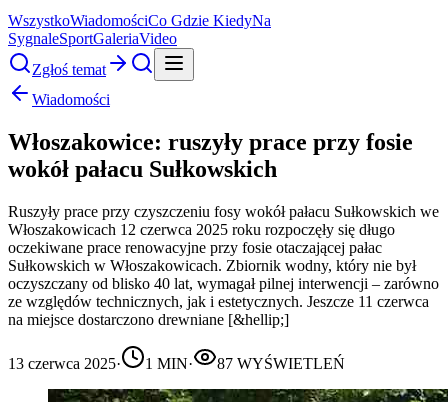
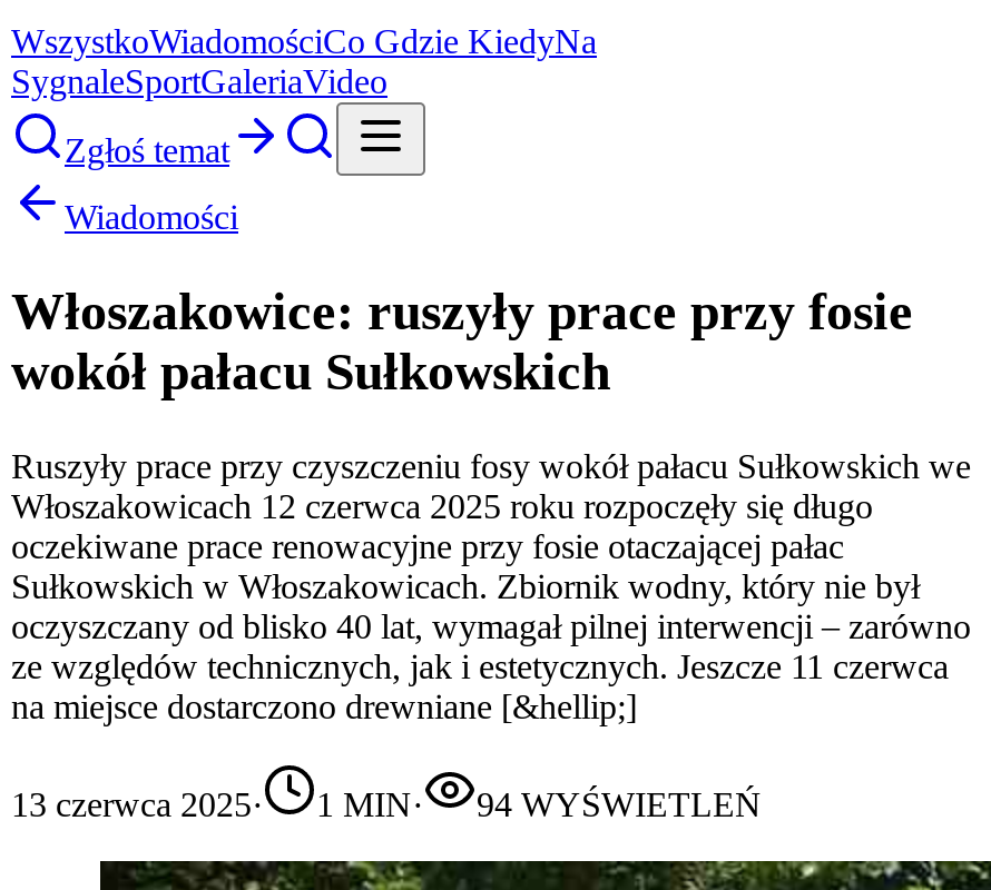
- 13 czerwca 2025· 1 MIN· 87 WYŚWIETLEŃ
+ 13 czerwca 2025· 1 MIN· 94 WYŚWIETLEŃ
